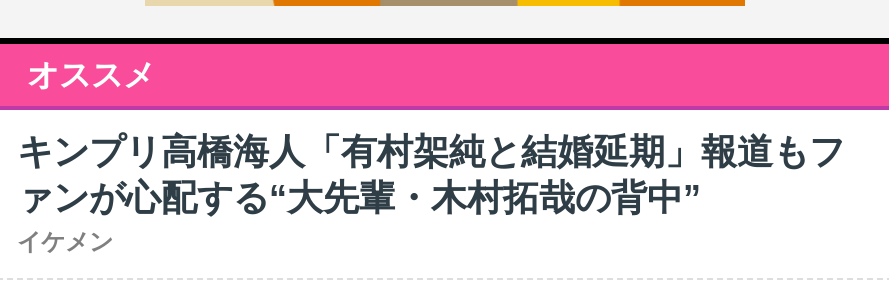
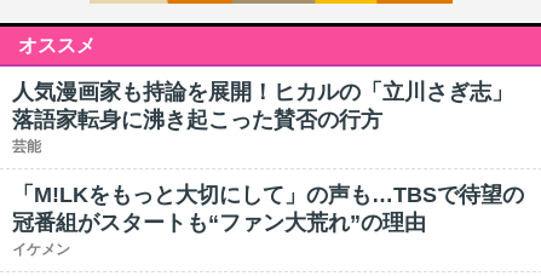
- キンプリ高橋海人「有村架純と結婚延期」報道もフ
- ァンが心配する“大先輩・木村拓哉の背中”
+ 人気漫画家も持論を展開！ヒカルの「立川さぎ志」
+ 落語家転身に沸き起こった賛否の行方
+ 芸能
+ 「M!LKをもっと大切にして」の声も…TBSで待望の
+ 冠番組がスタートも“ファン大荒れ”の理由
